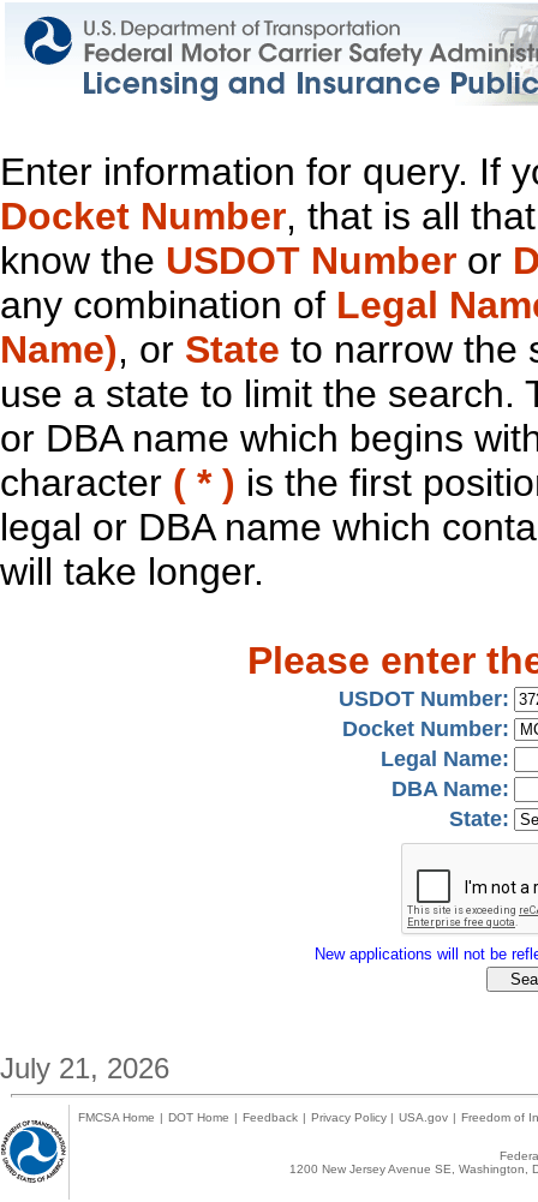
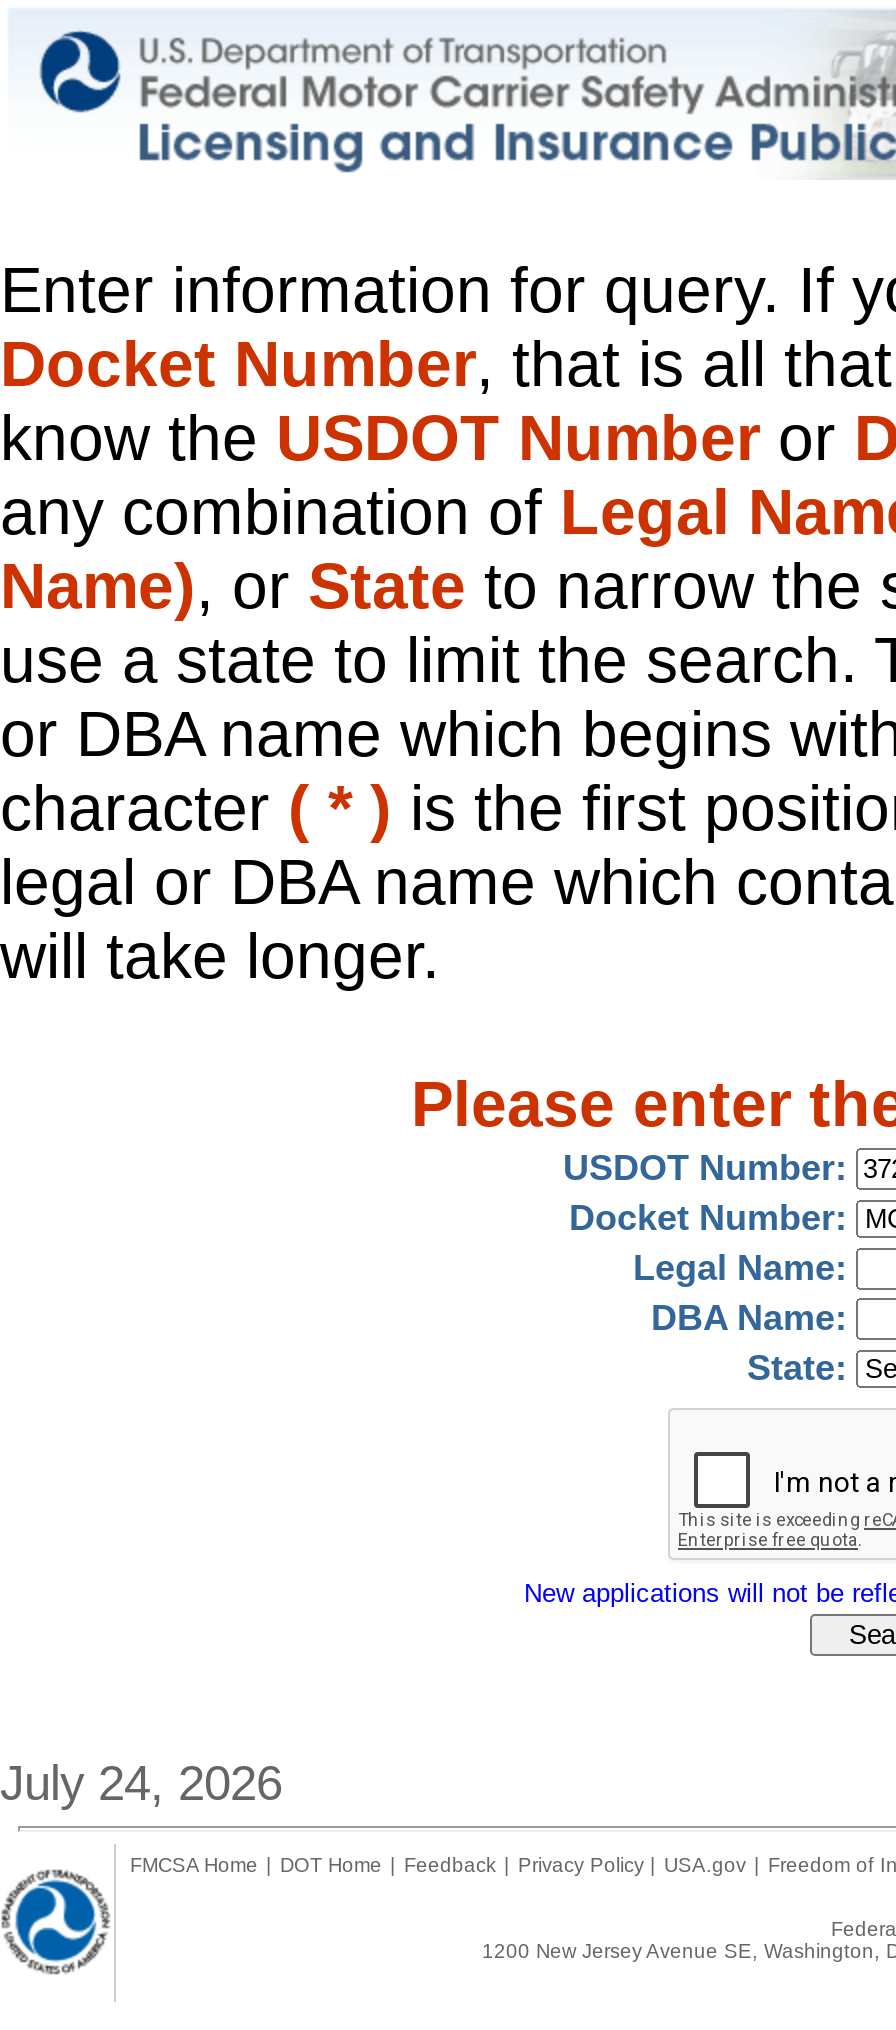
- July 21, 2026
+ July 24, 2026
